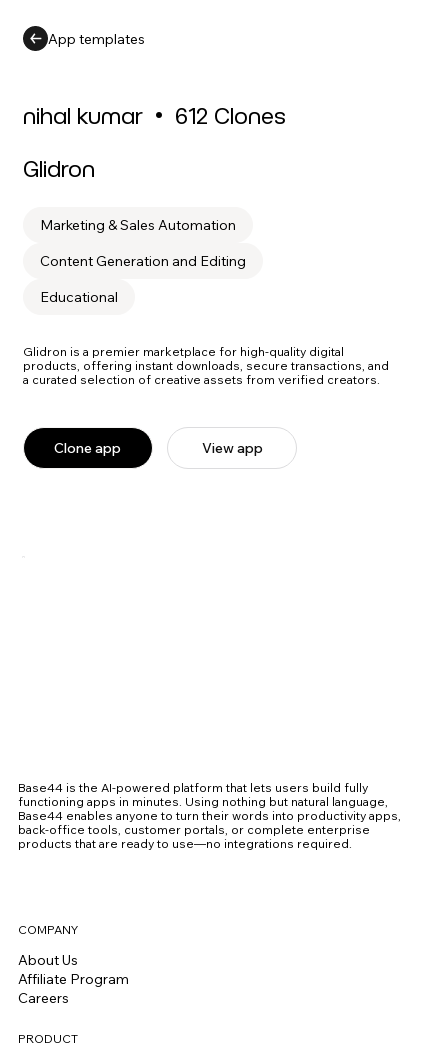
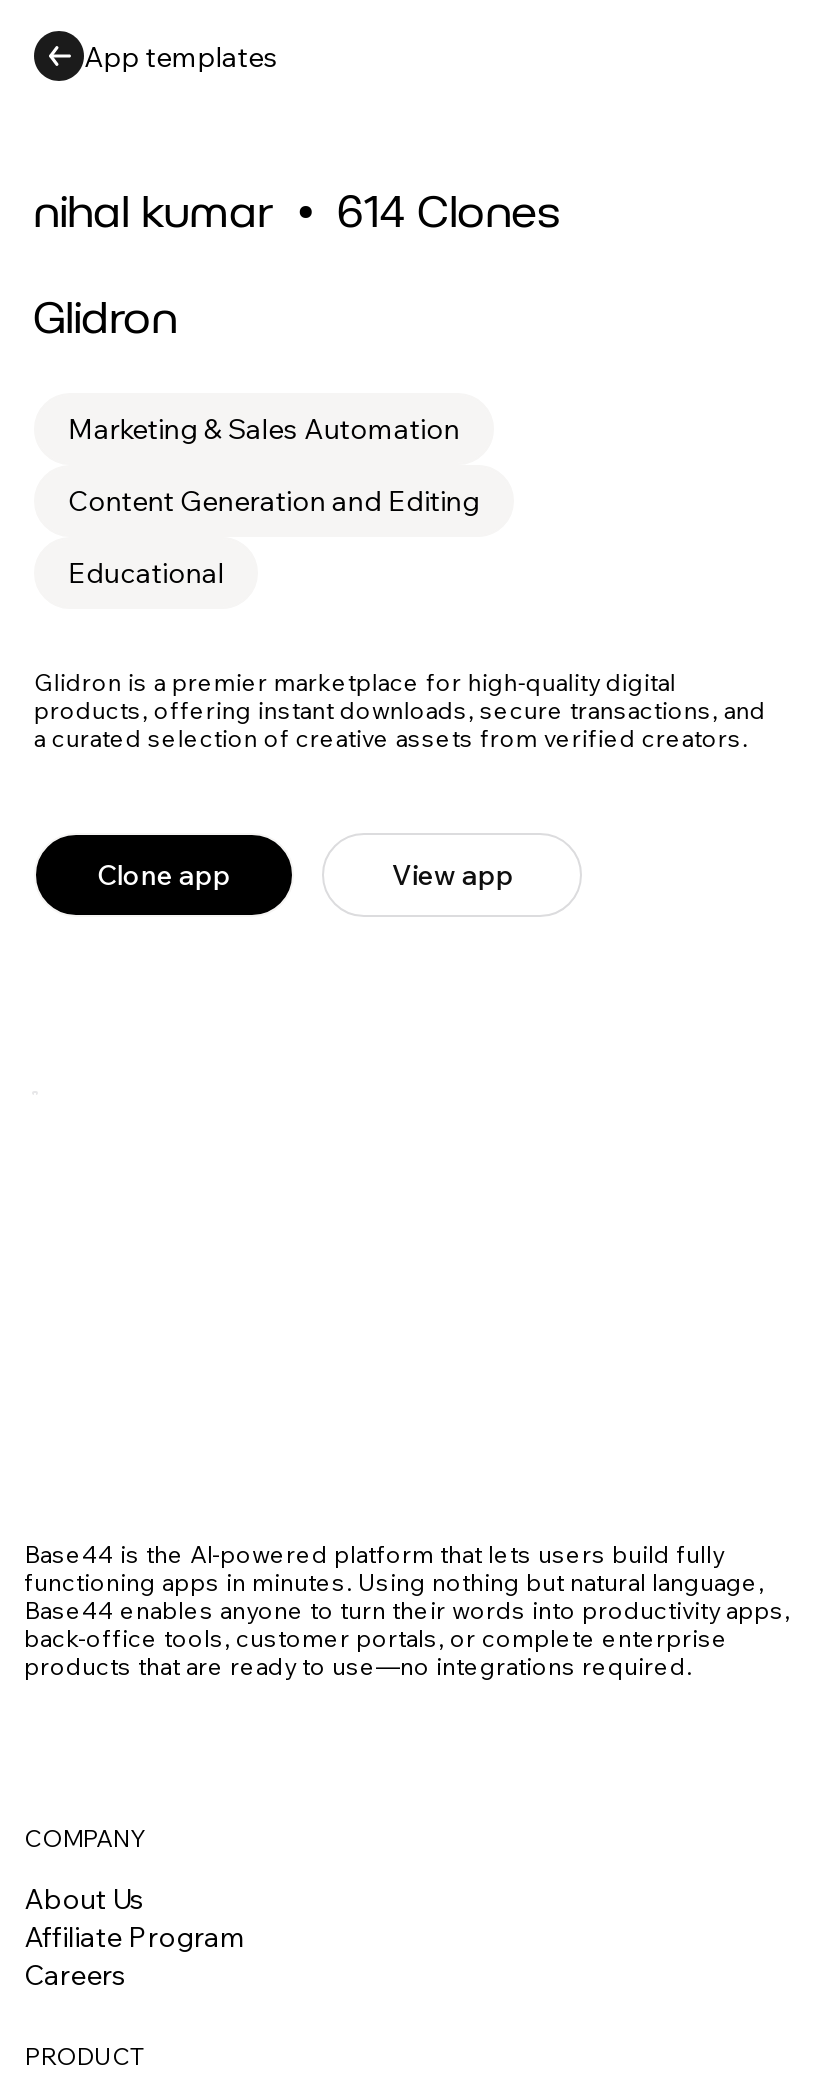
- nihal kumar • 612 Clones
+ nihal kumar • 614 Clones
